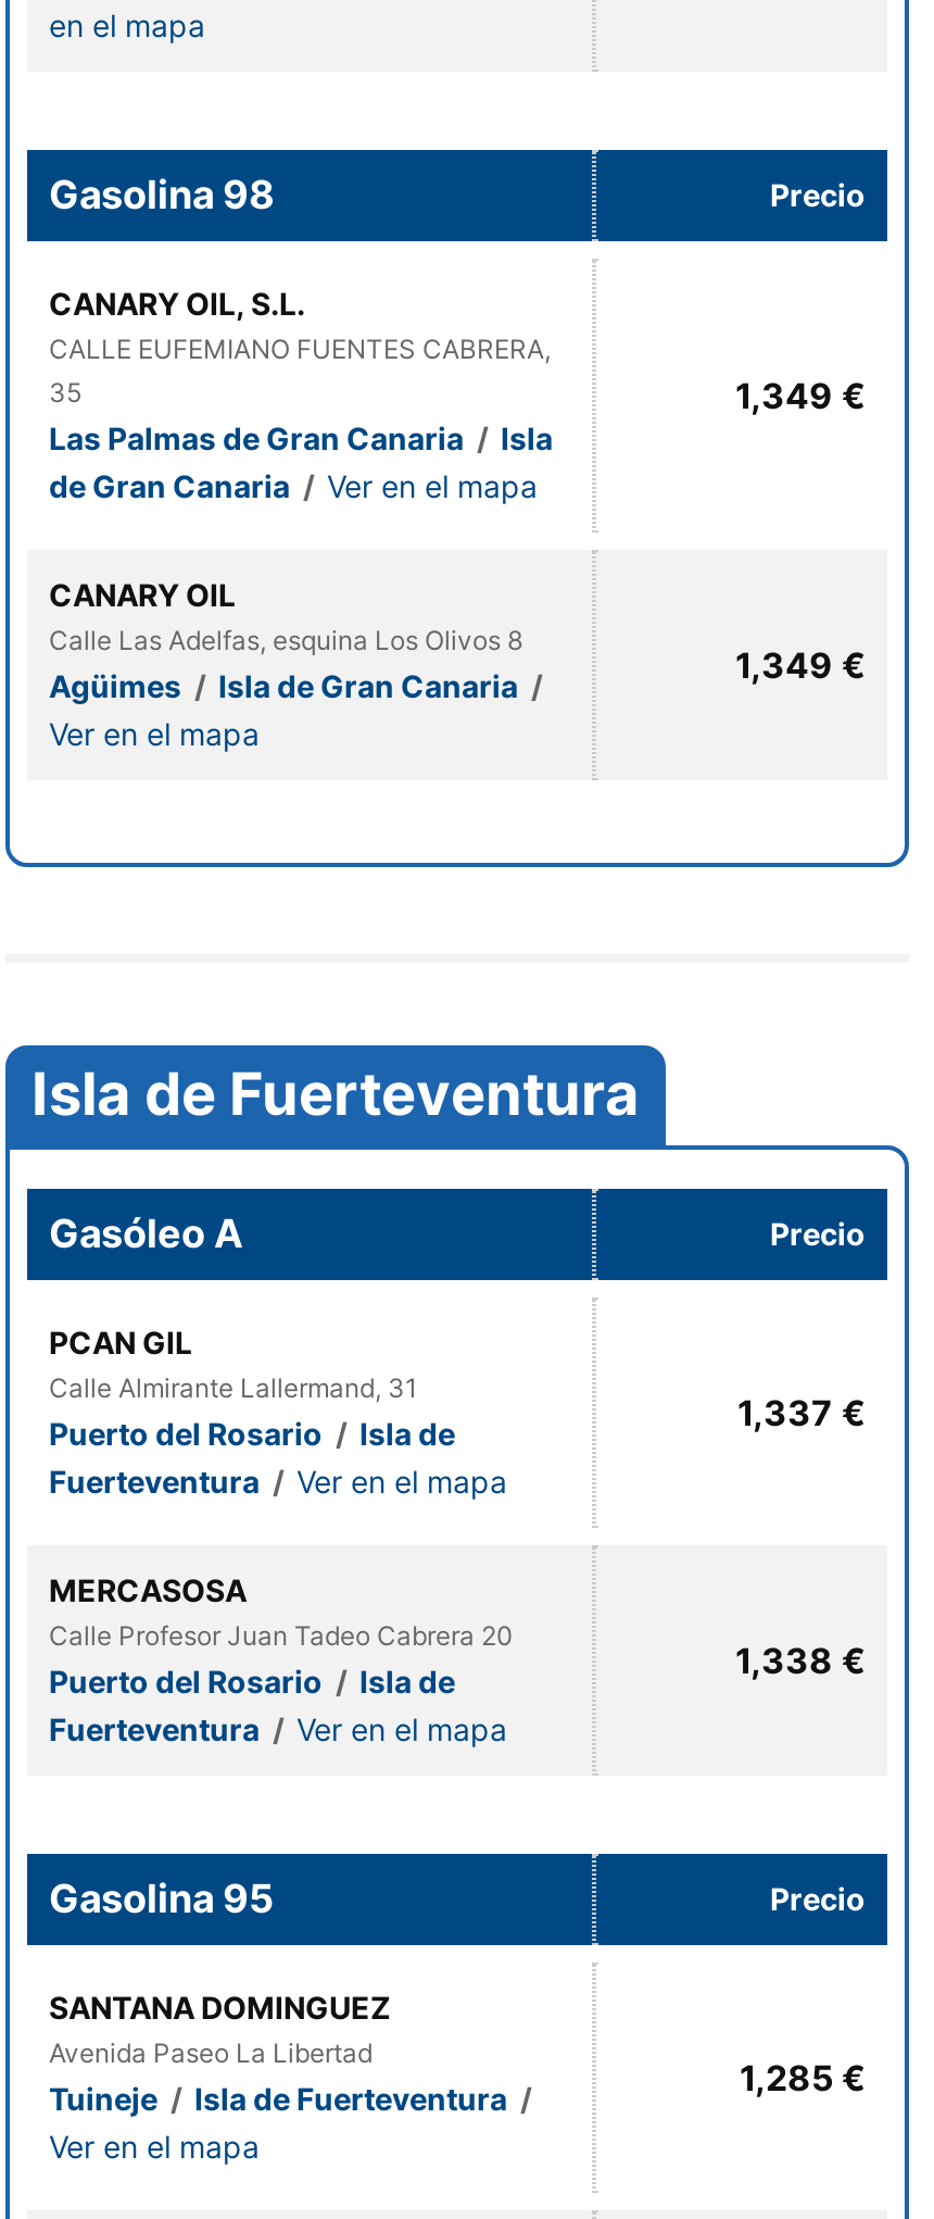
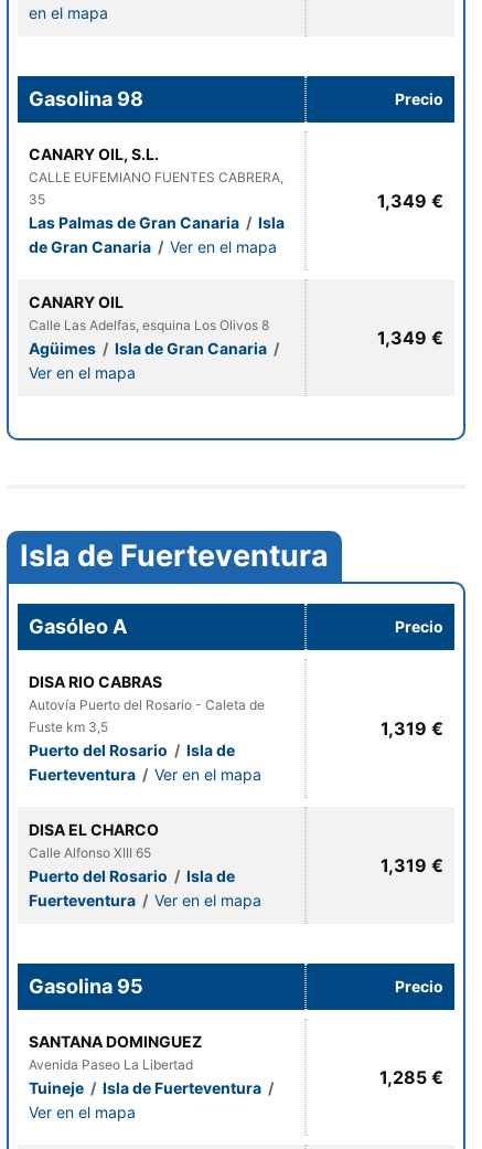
- PCAN GIL
- Calle Almirante Lallermand, 31
+ DISA RIO CABRAS
+ Autovía Puerto del Rosario - Caleta de
+ Fuste km 3,5

- 1,337 €
+ 1,319 €

- MERCASOSA
- Calle Profesor Juan Tadeo Cabrera 20
+ DISA EL CHARCO
+ Calle Alfonso XIII 65

- 1,338 €
+ 1,319 €
